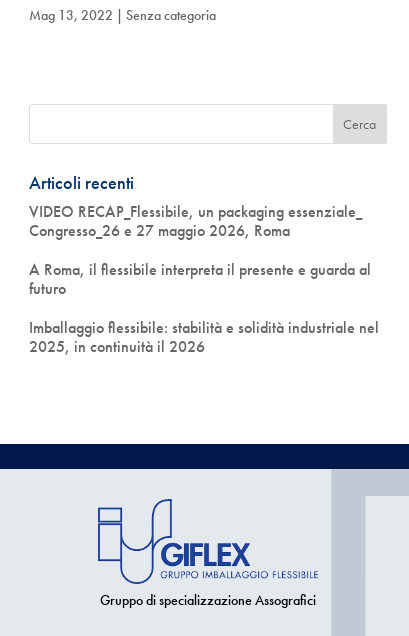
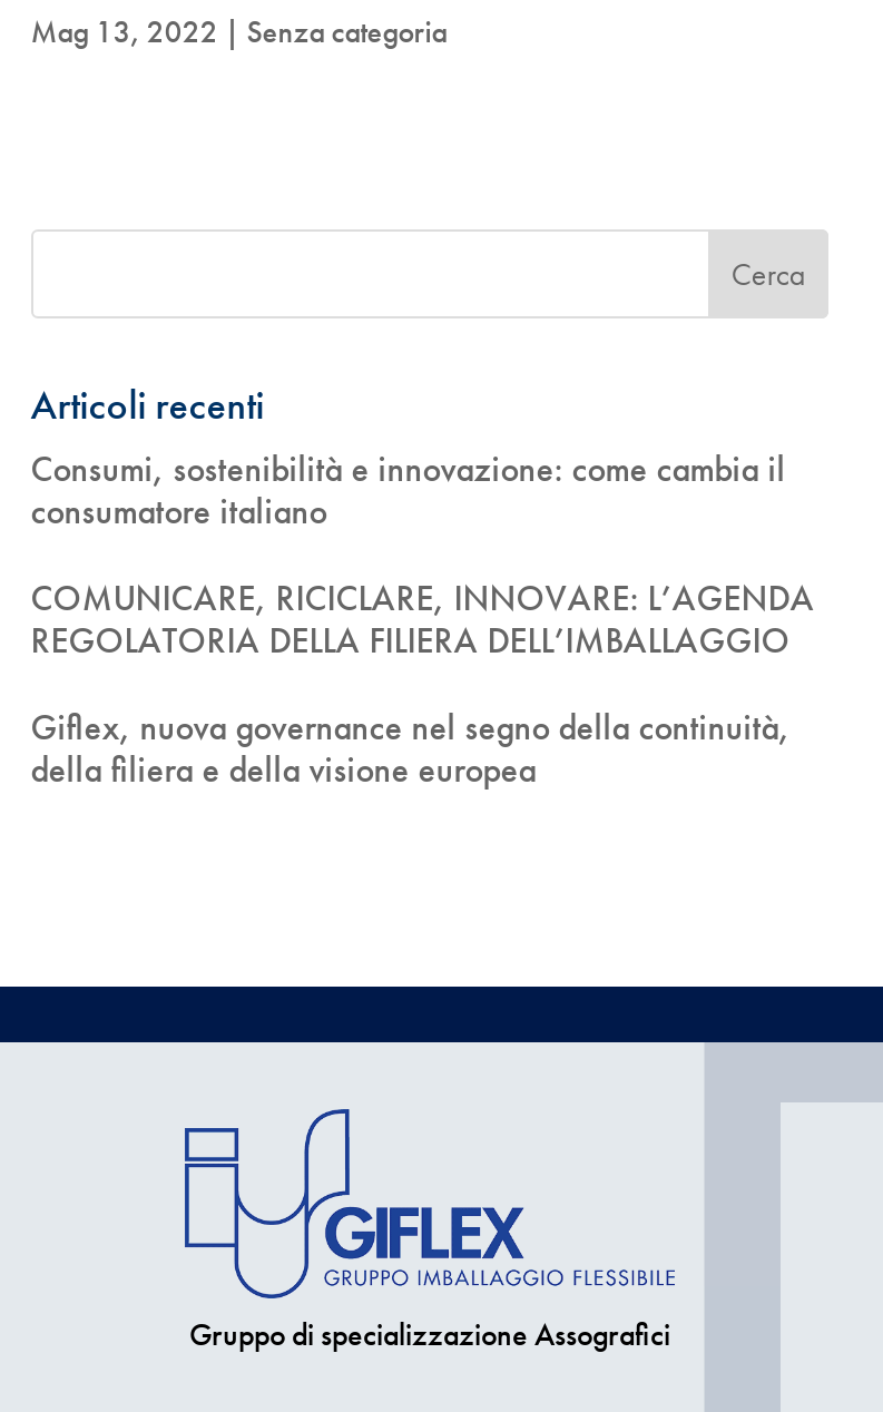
- VIDEO RECAP_Flessibile, un packaging essenziale_
- Congresso_26 e 27 maggio 2026, Roma
+ Consumi, sostenibilità e innovazione: come cambia il
+ consumatore italiano

- A Roma, il flessibile interpreta il presente e guarda al
- futuro
+ COMUNICARE, RICICLARE, INNOVARE: L’AGENDA
+ REGOLATORIA DELLA FILIERA DELL’IMBALLAGGIO

- Imballaggio flessibile: stabilità e solidità industriale nel
- 2025, in continuità il 2026
+ Giflex, nuova governance nel segno della continuità,
+ della filiera e della visione europea
